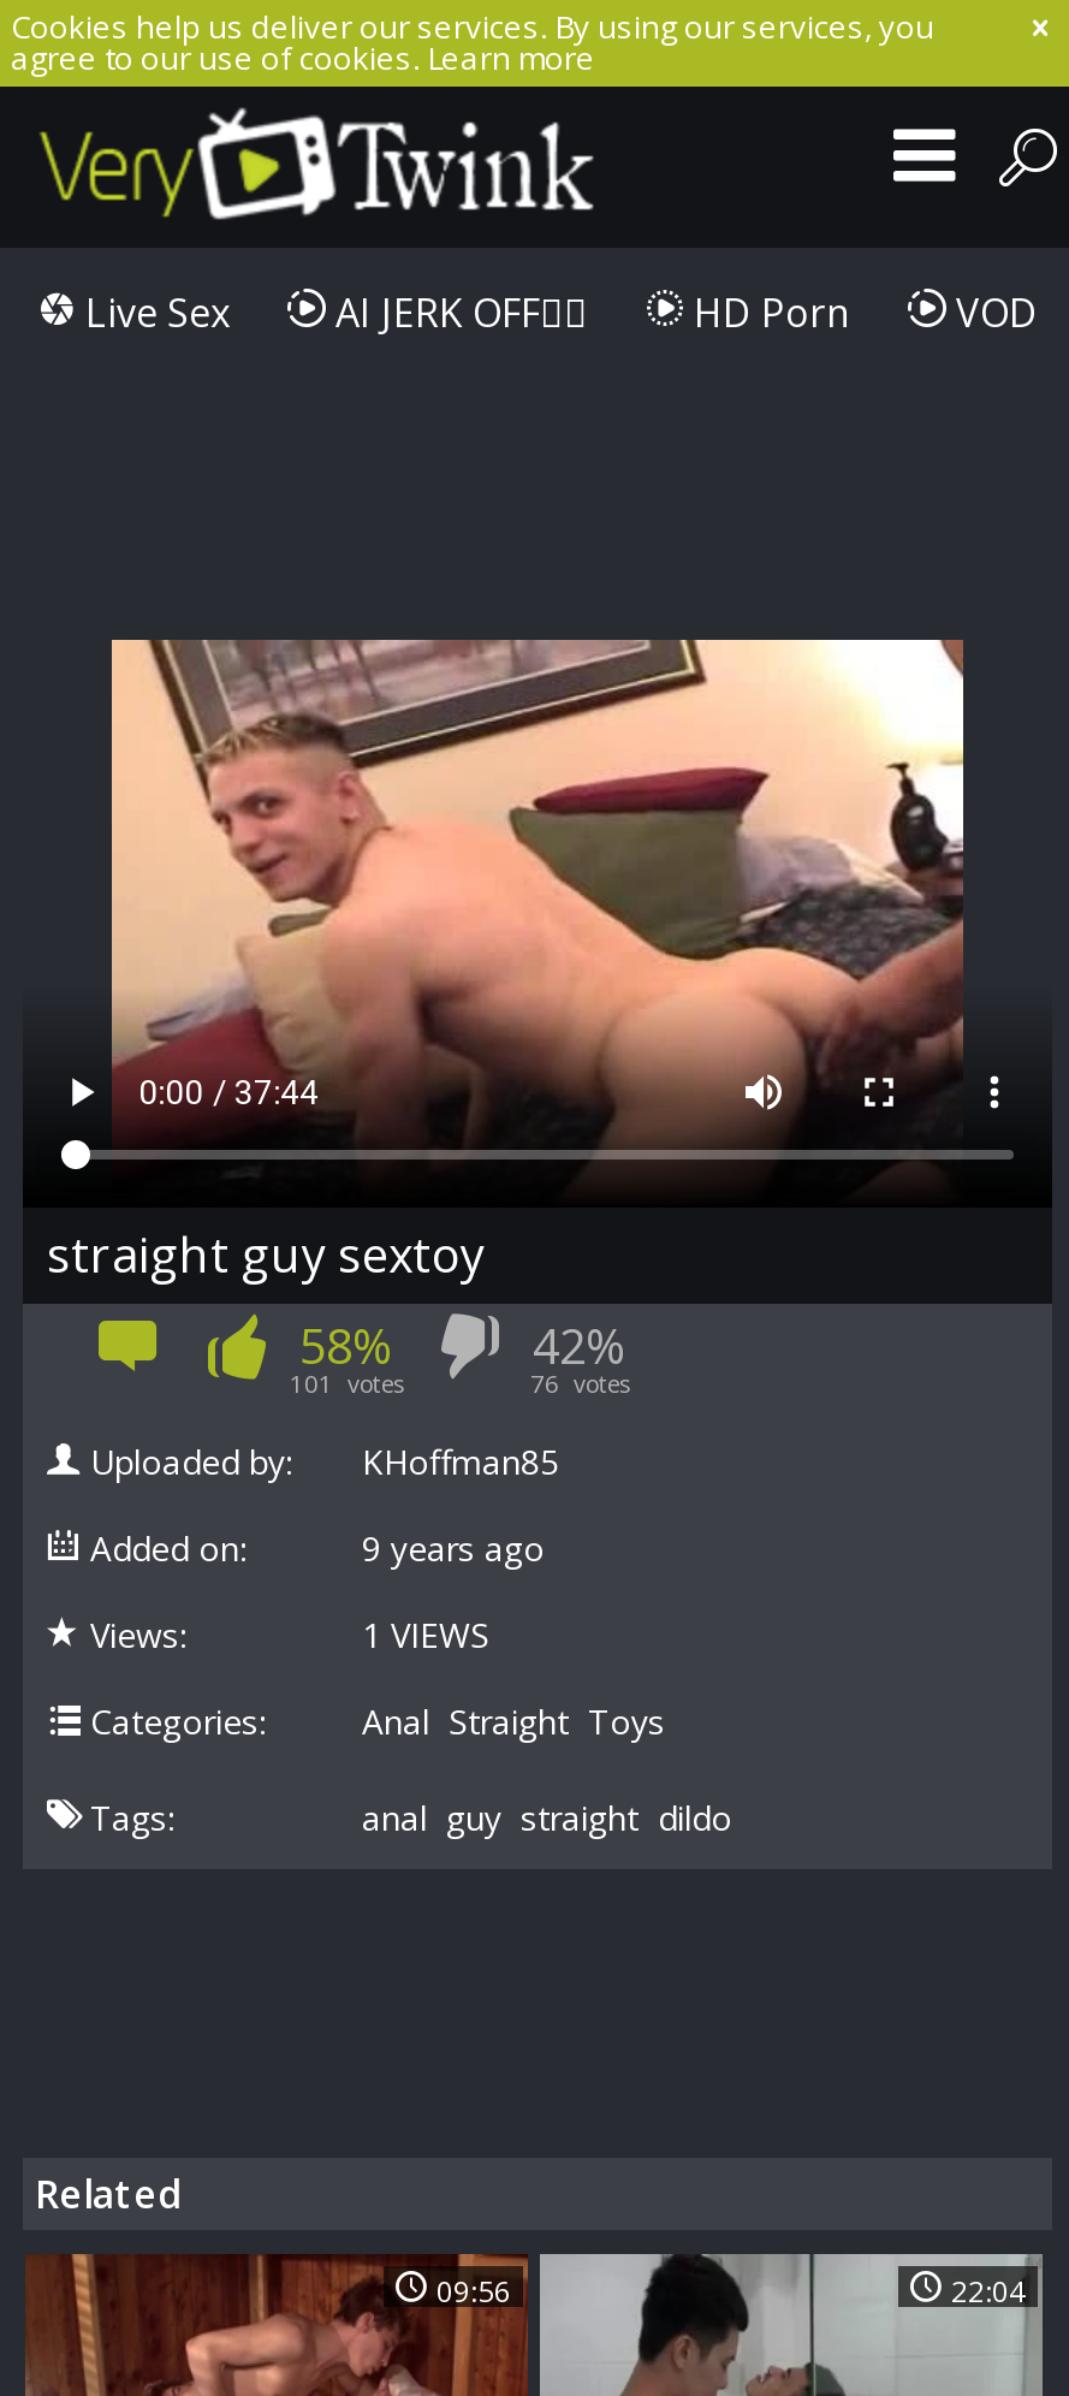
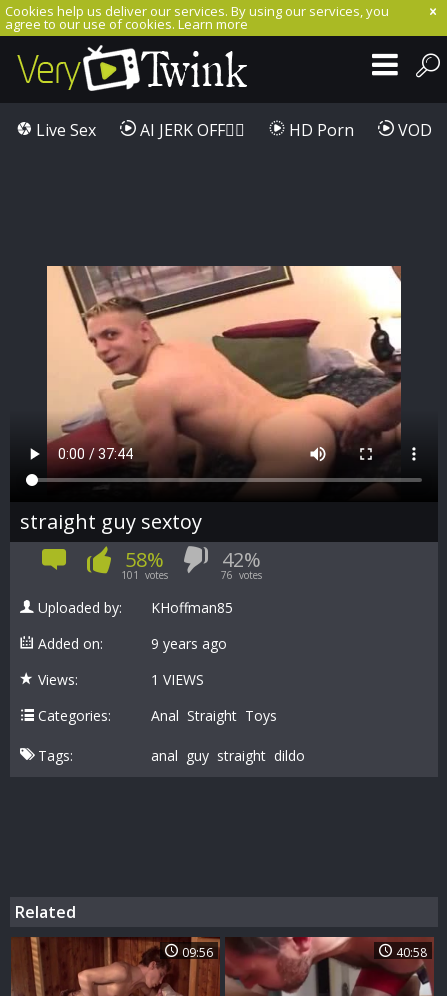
- 22:04
+ 40:58
